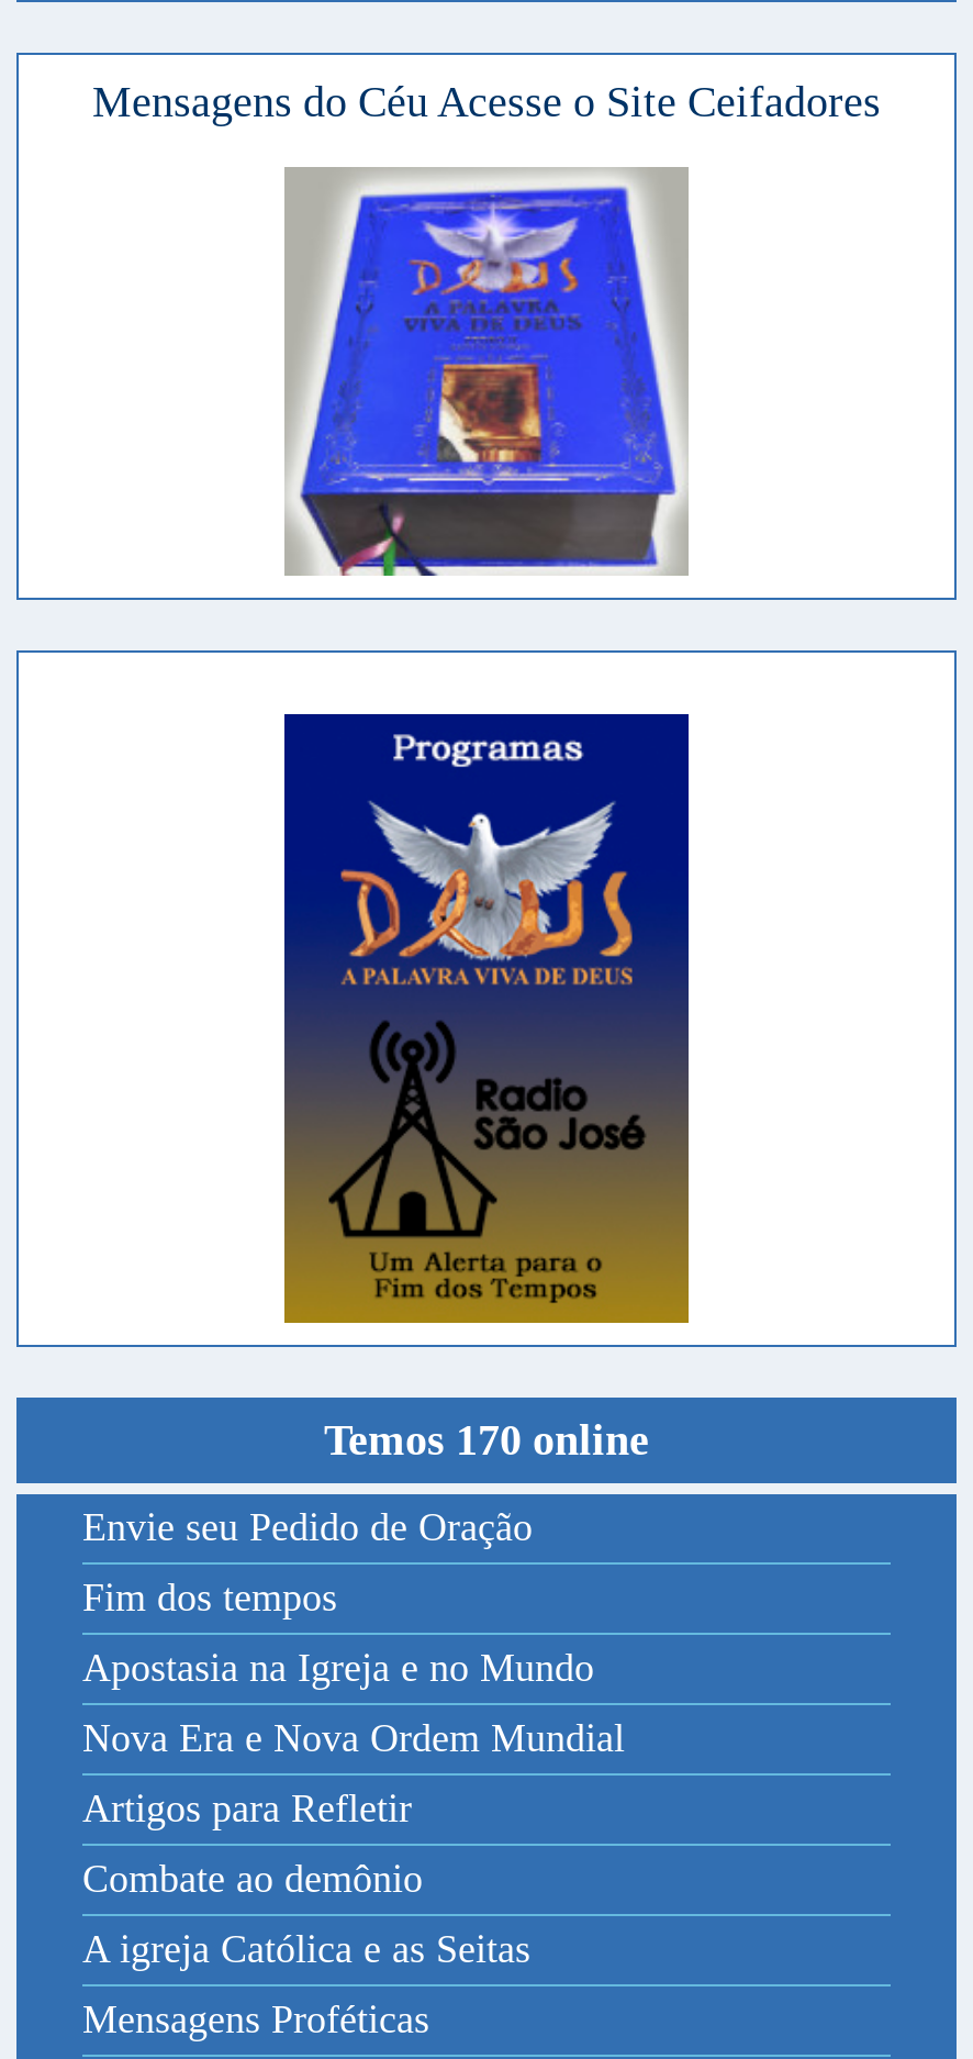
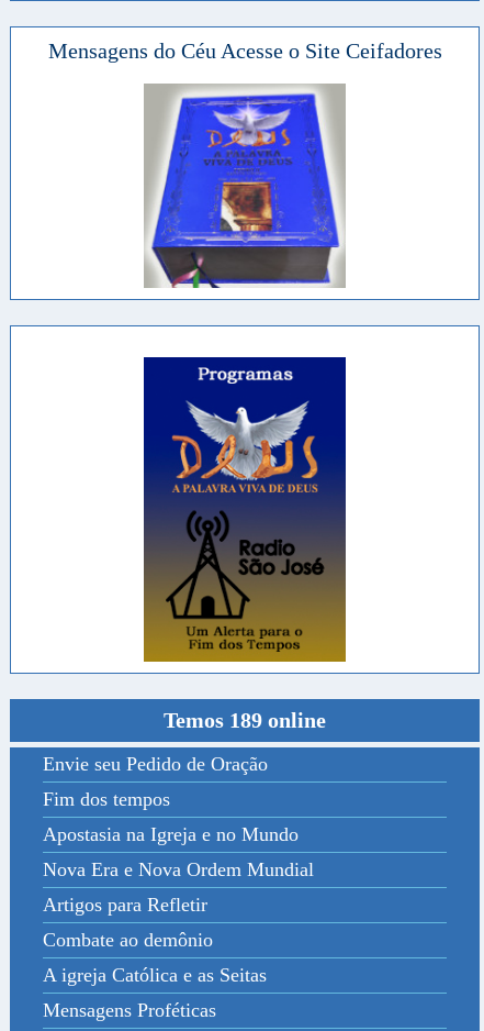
- Temos 170 online
+ Temos 189 online
